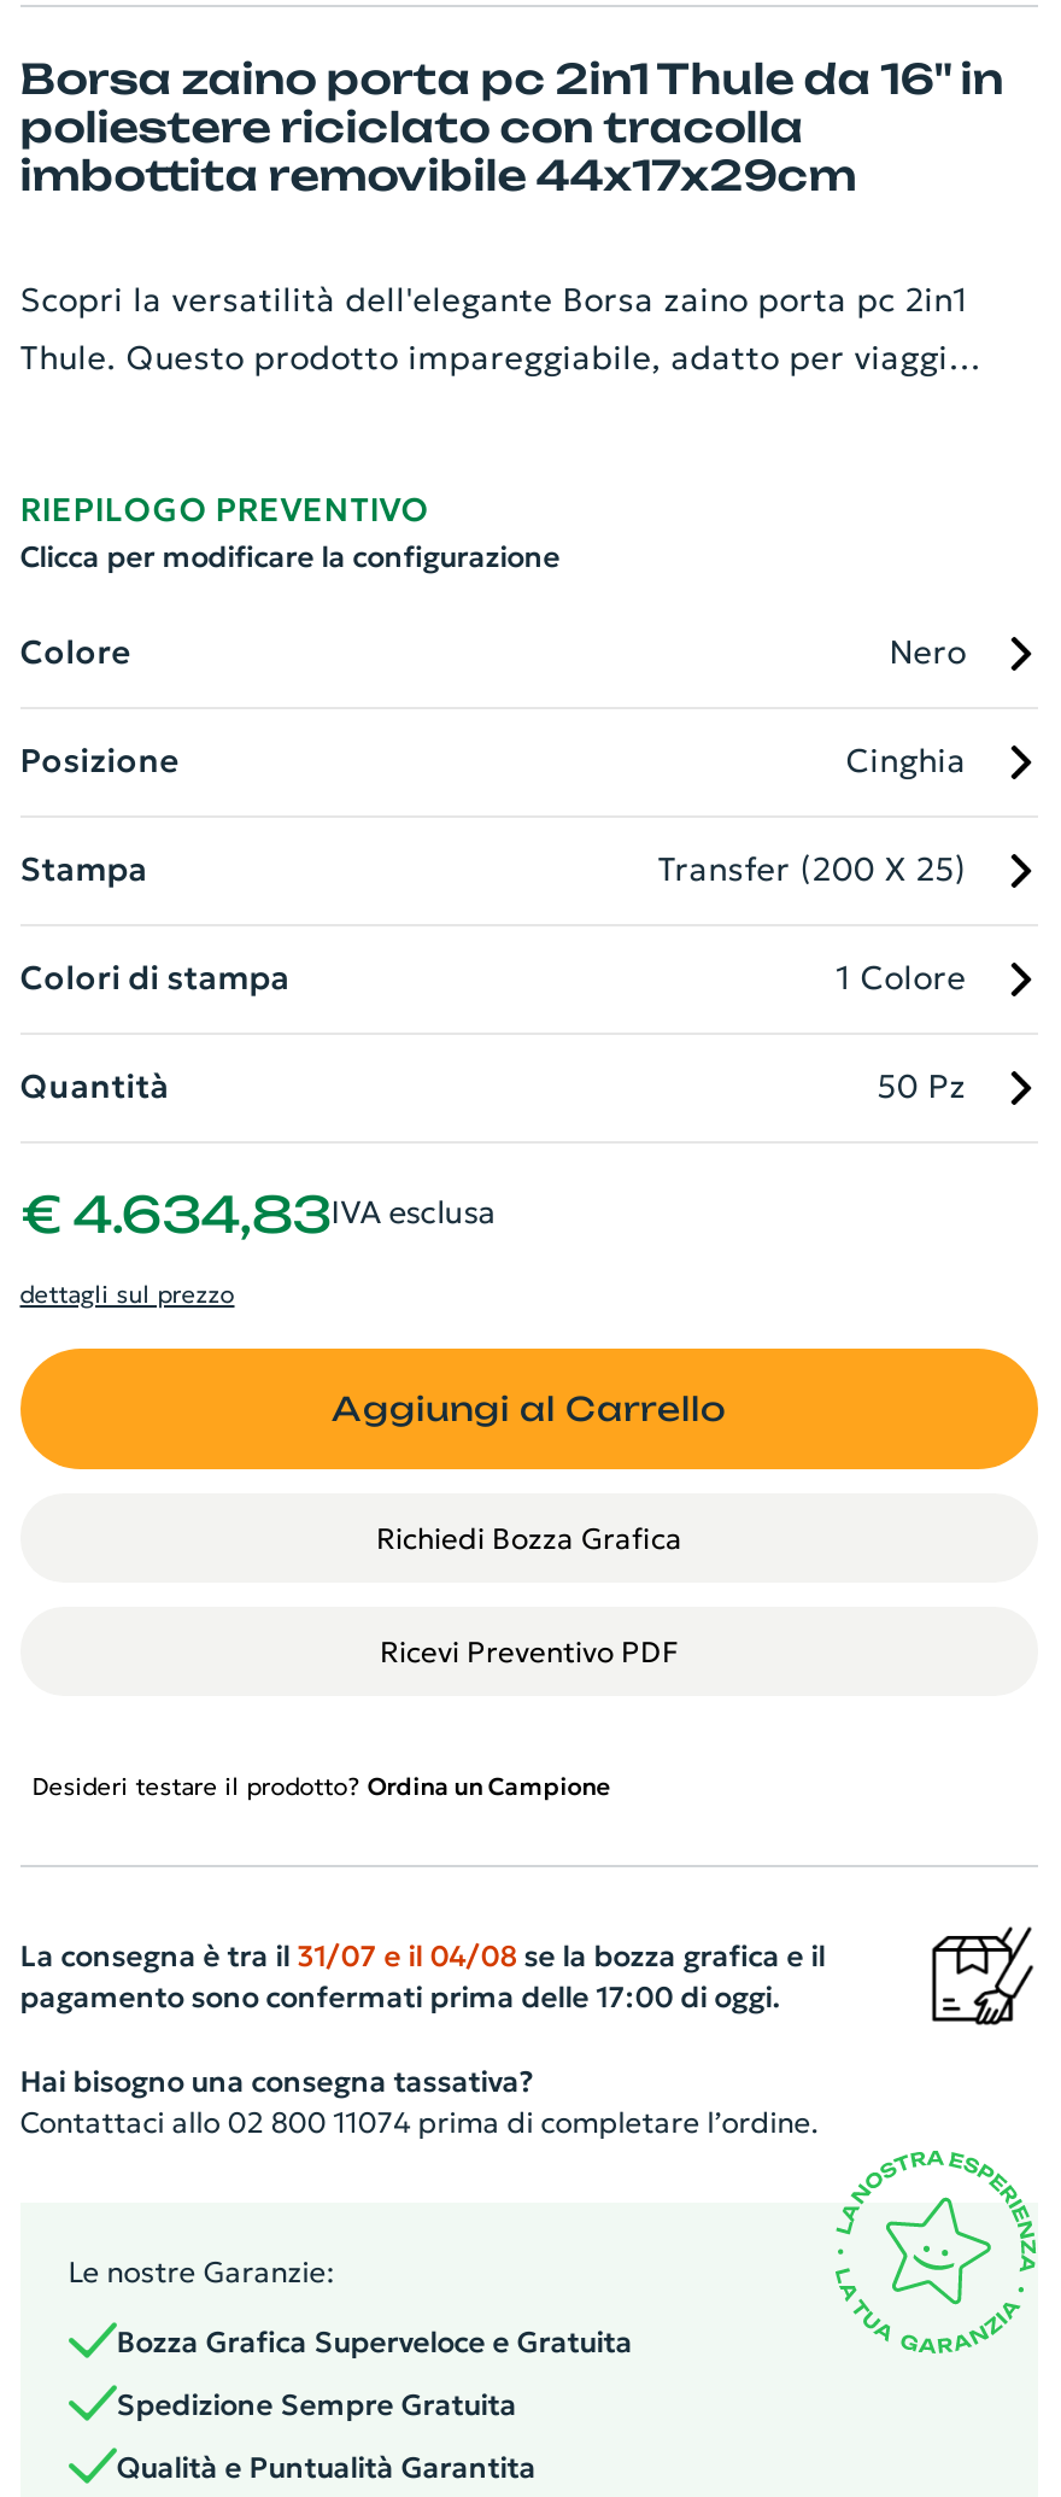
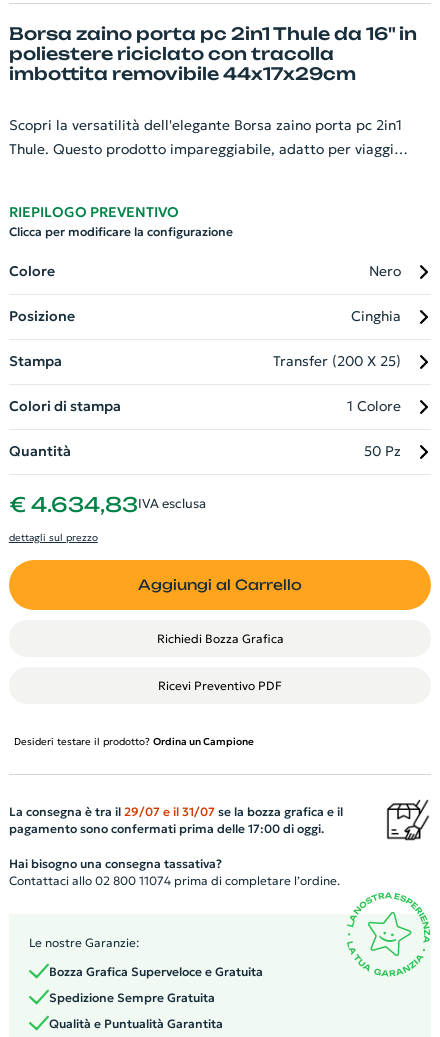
- La consegna è tra il 31/07 e il 04/08 se la bozza grafica e il
+ La consegna è tra il 29/07 e il 31/07 se la bozza grafica e il
